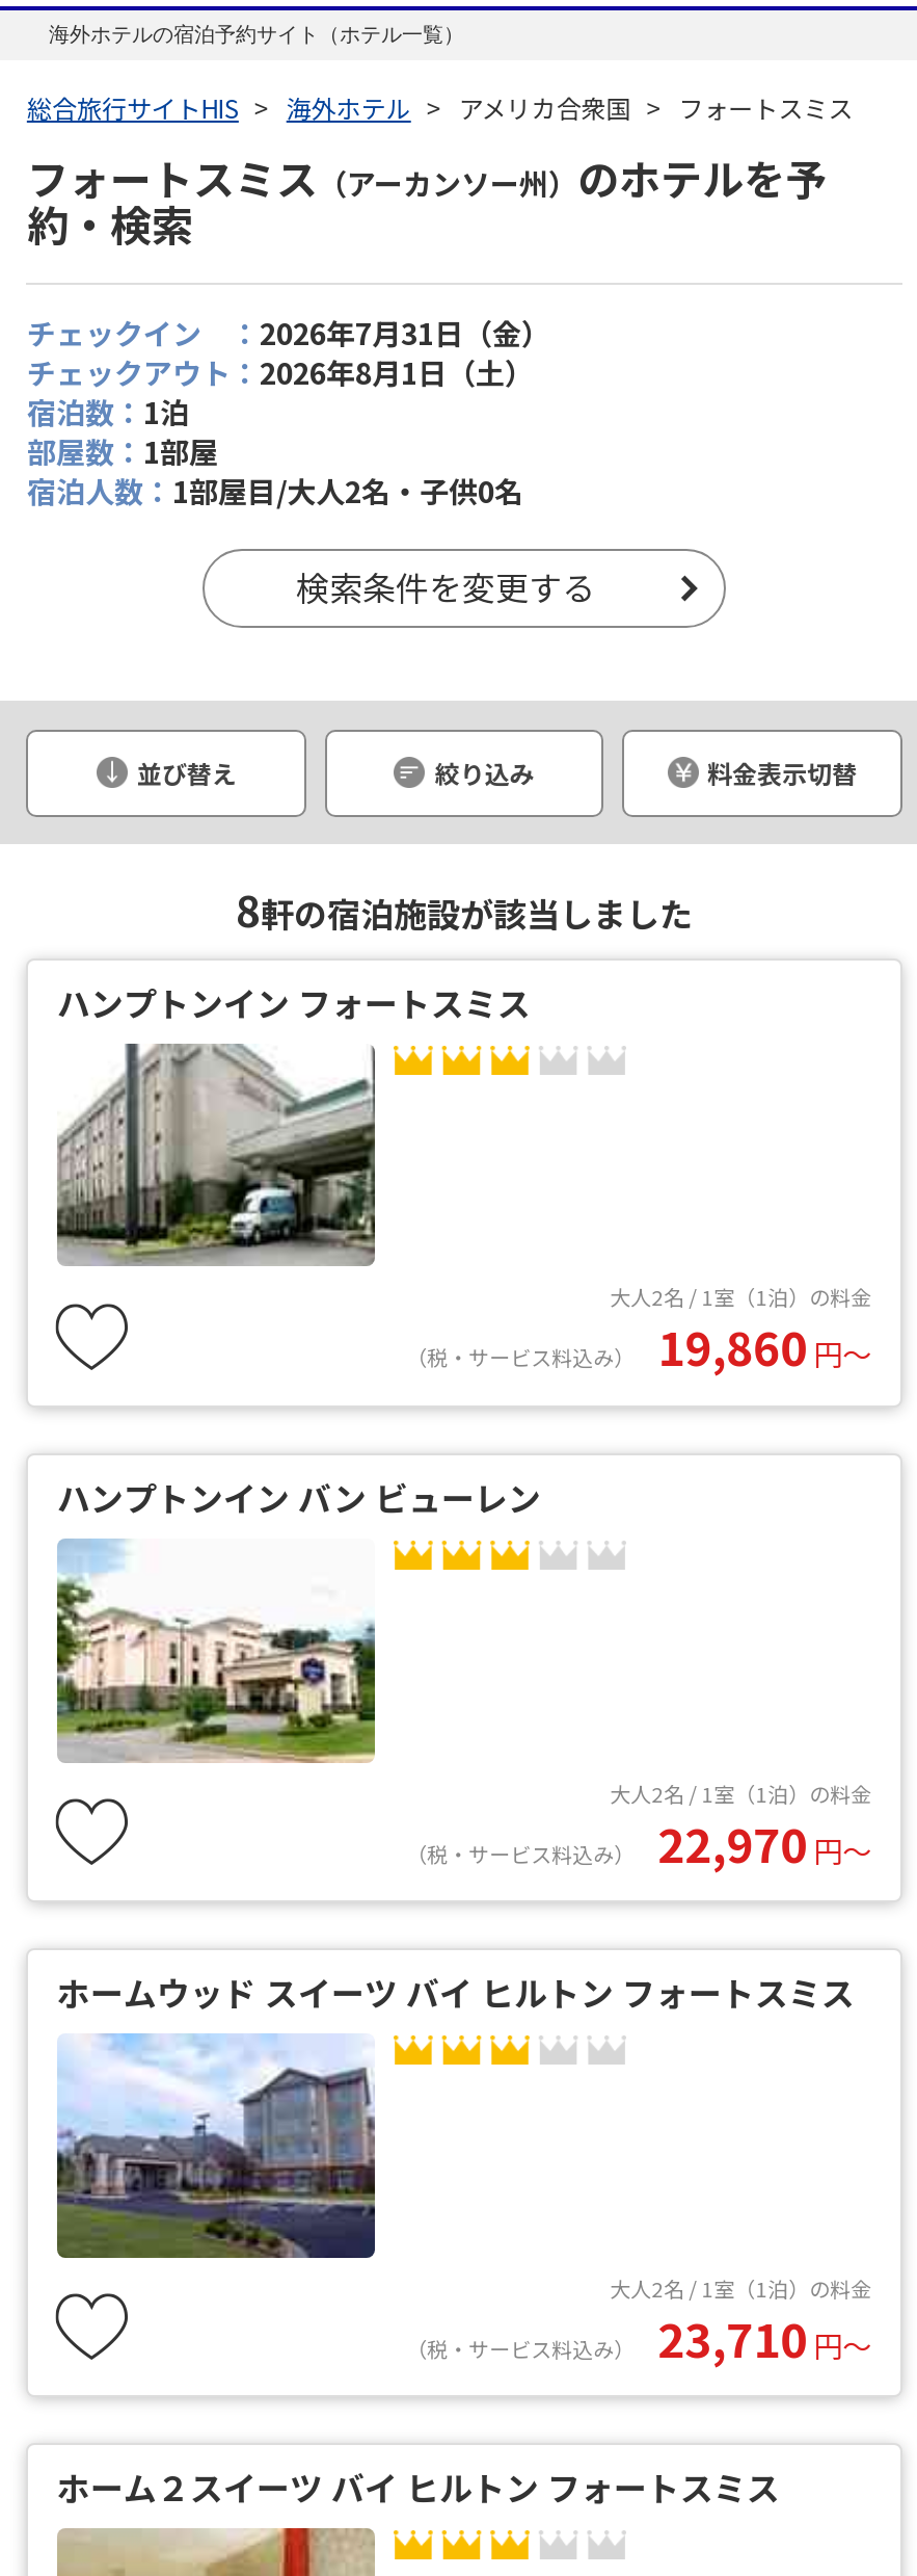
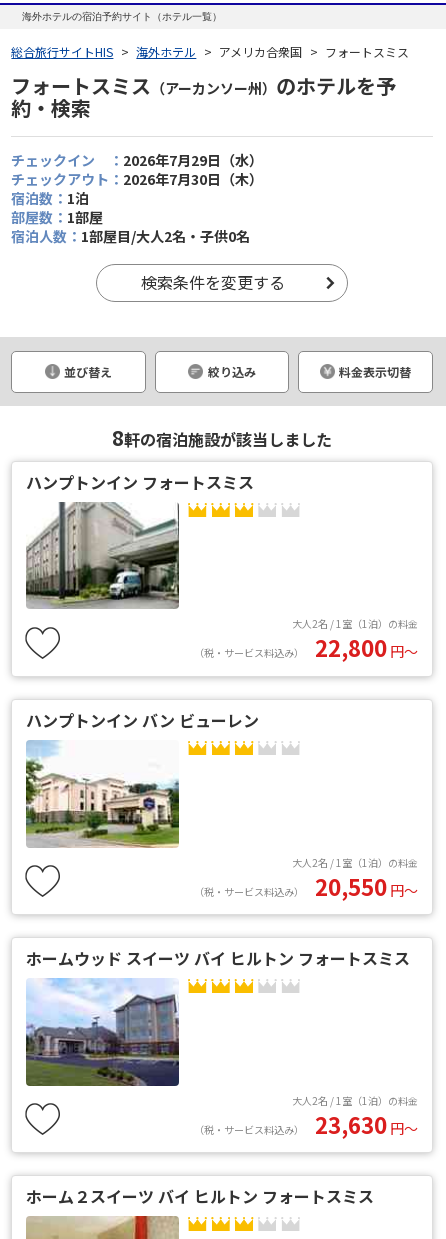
- チェックイン ：2026年7月31日（金）
+ チェックイン ：2026年7月29日（水）

- チェックアウト：2026年8月1日（土）
+ チェックアウト：2026年7月30日（木）

- （税・サービス料込み） 19,860 円〜
+ （税・サービス料込み） 22,800 円〜

- （税・サービス料込み） 22,970 円〜
+ （税・サービス料込み） 20,550 円〜

- （税・サービス料込み） 23,710 円〜
+ （税・サービス料込み） 23,630 円〜
